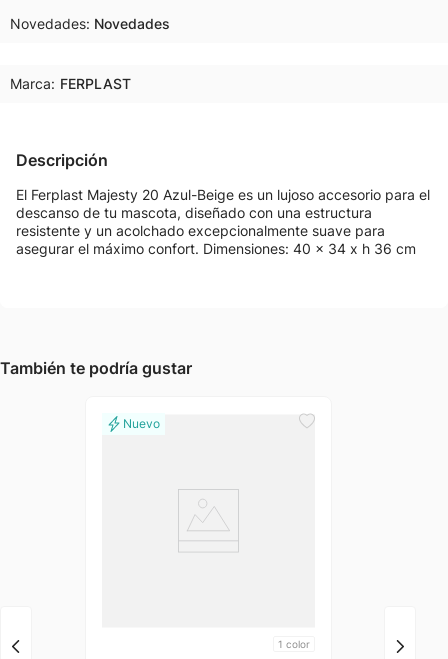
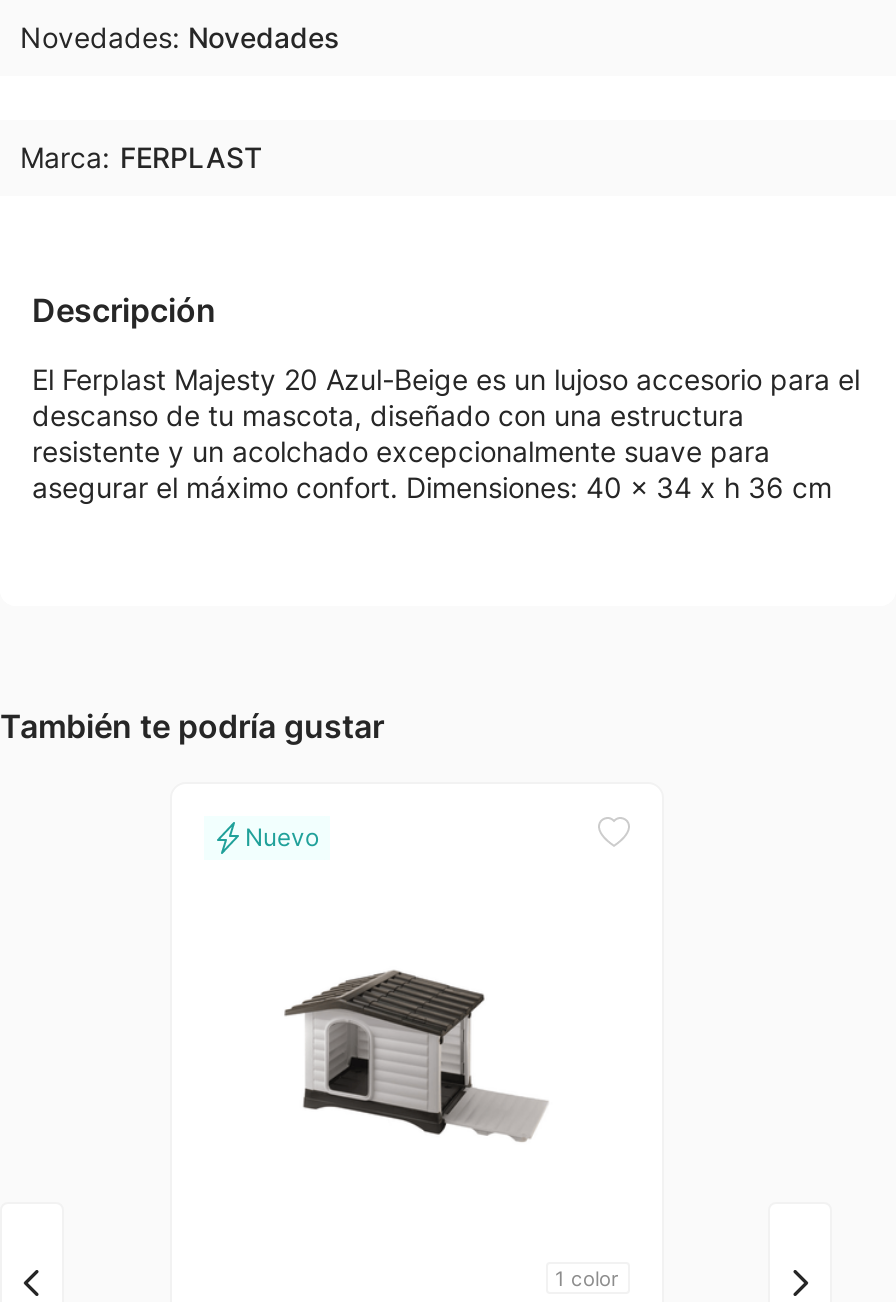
+ [image]
